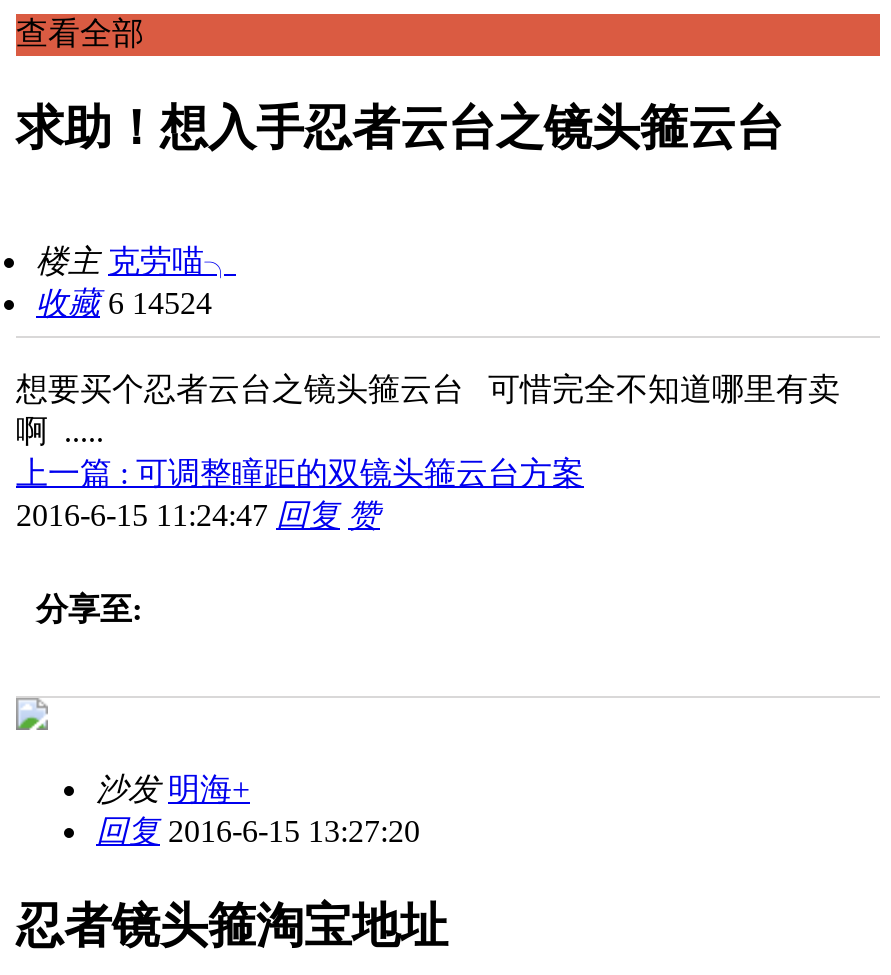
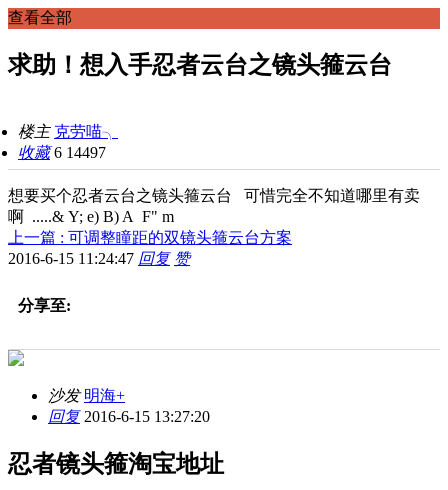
- 收藏 6 14524
+ 收藏 6 14497

- 啊 .....
+ 啊 .....& Y; e) B) A F" m
